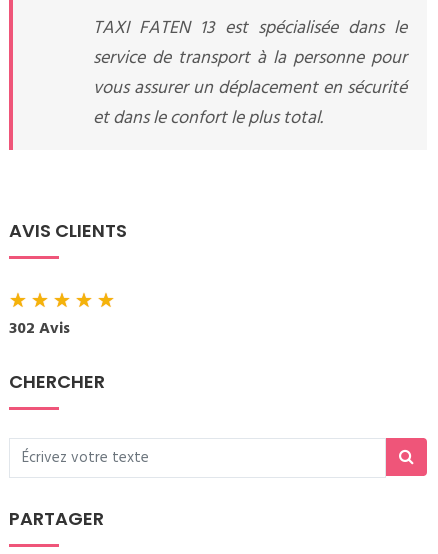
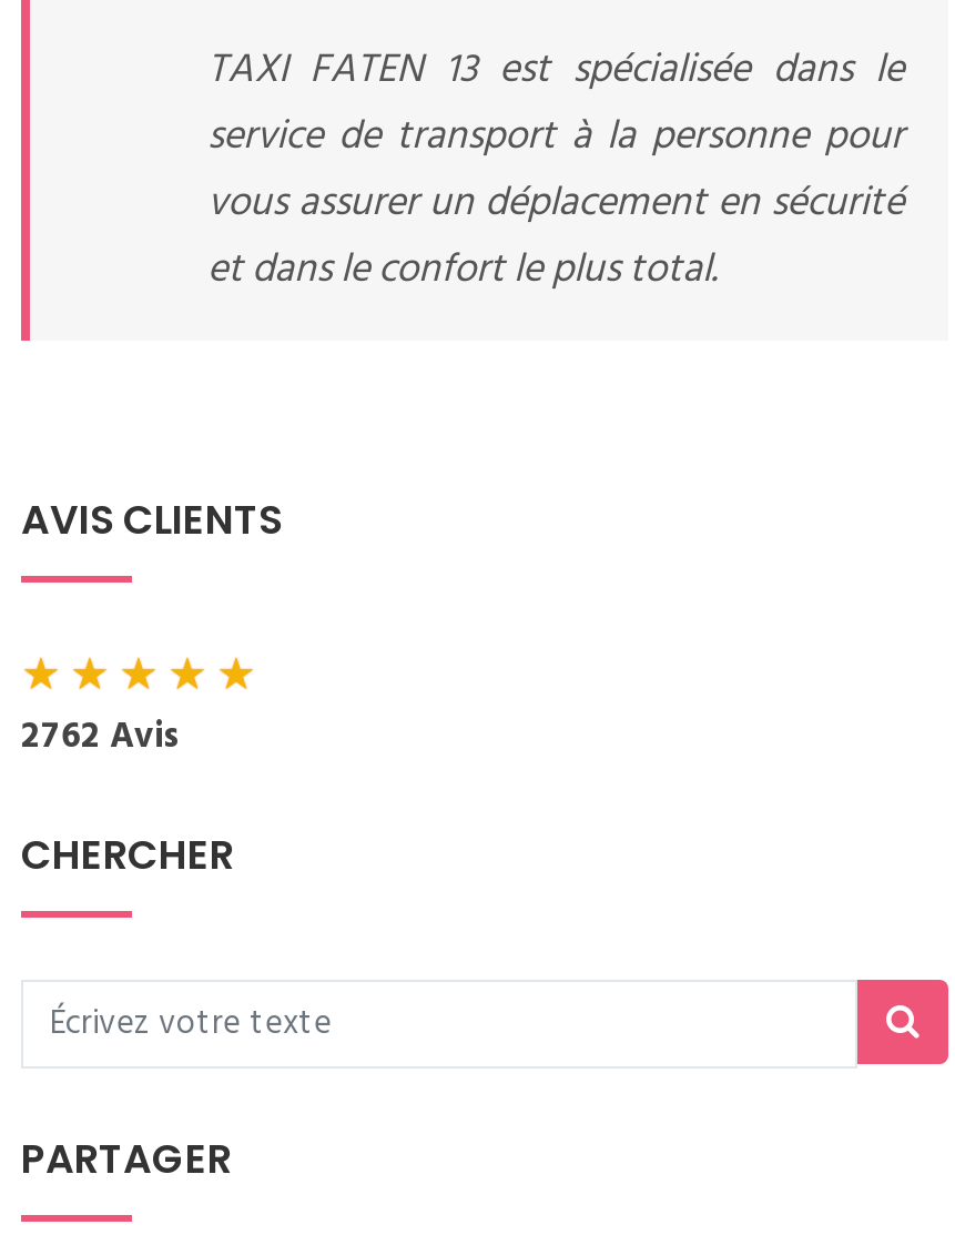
- 302 Avis
+ 2762 Avis
